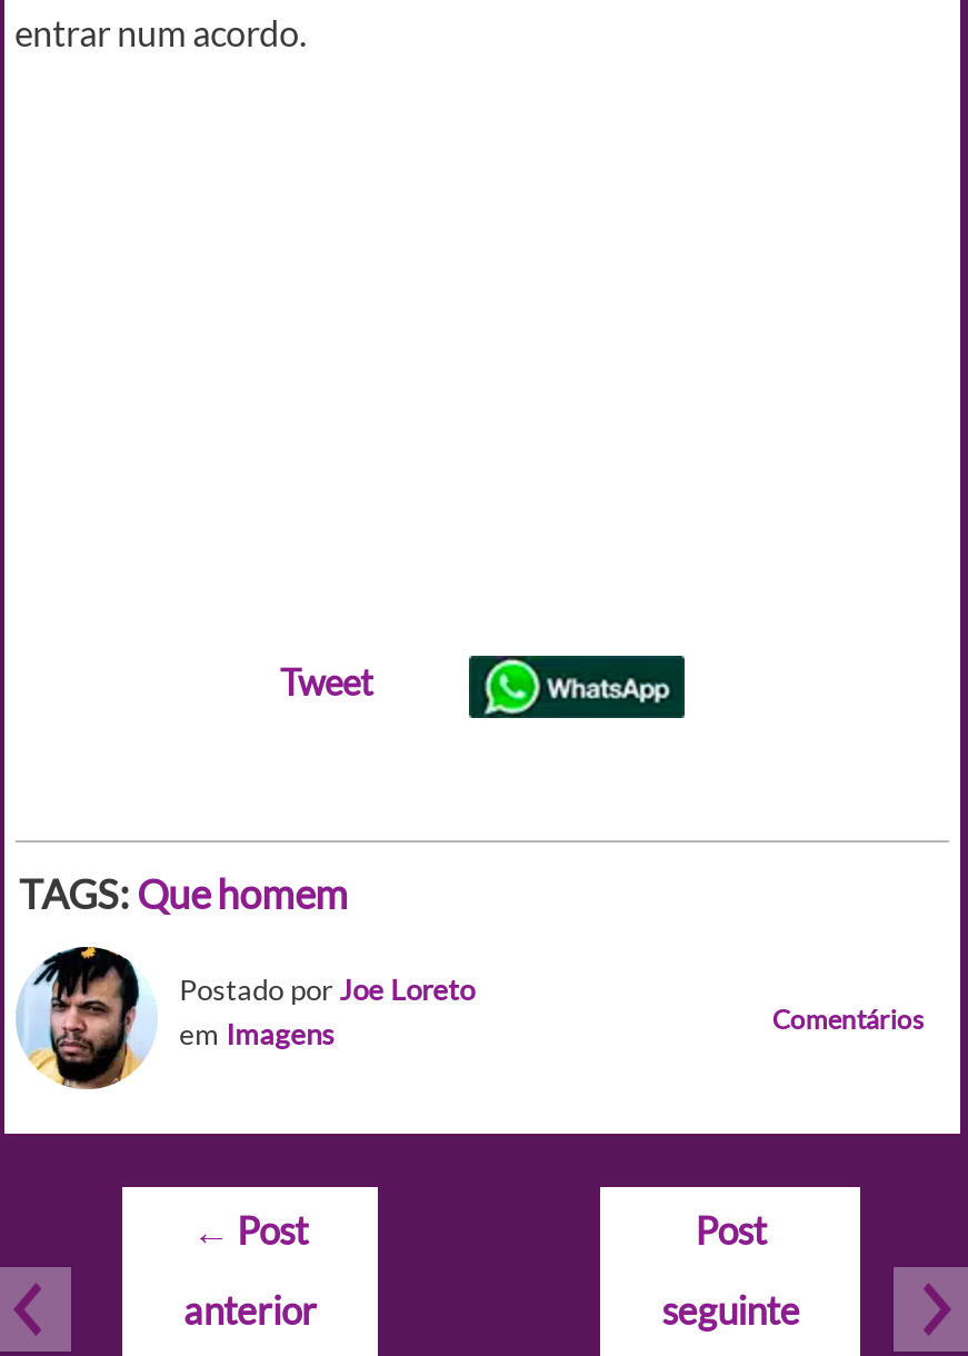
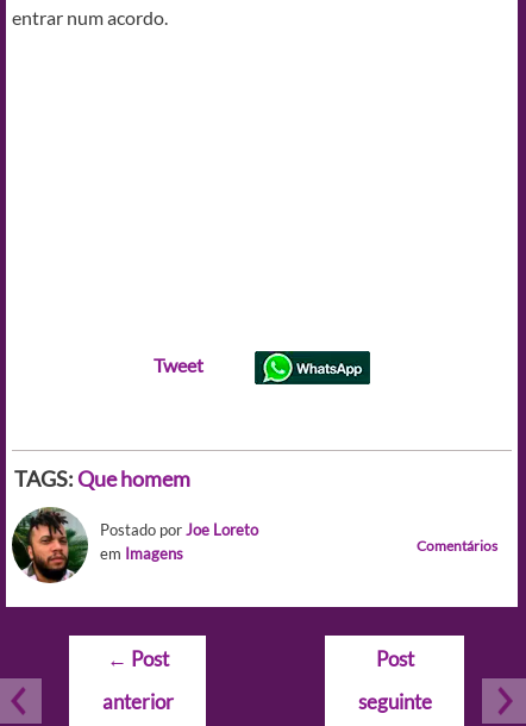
- [image]
+ [image]
